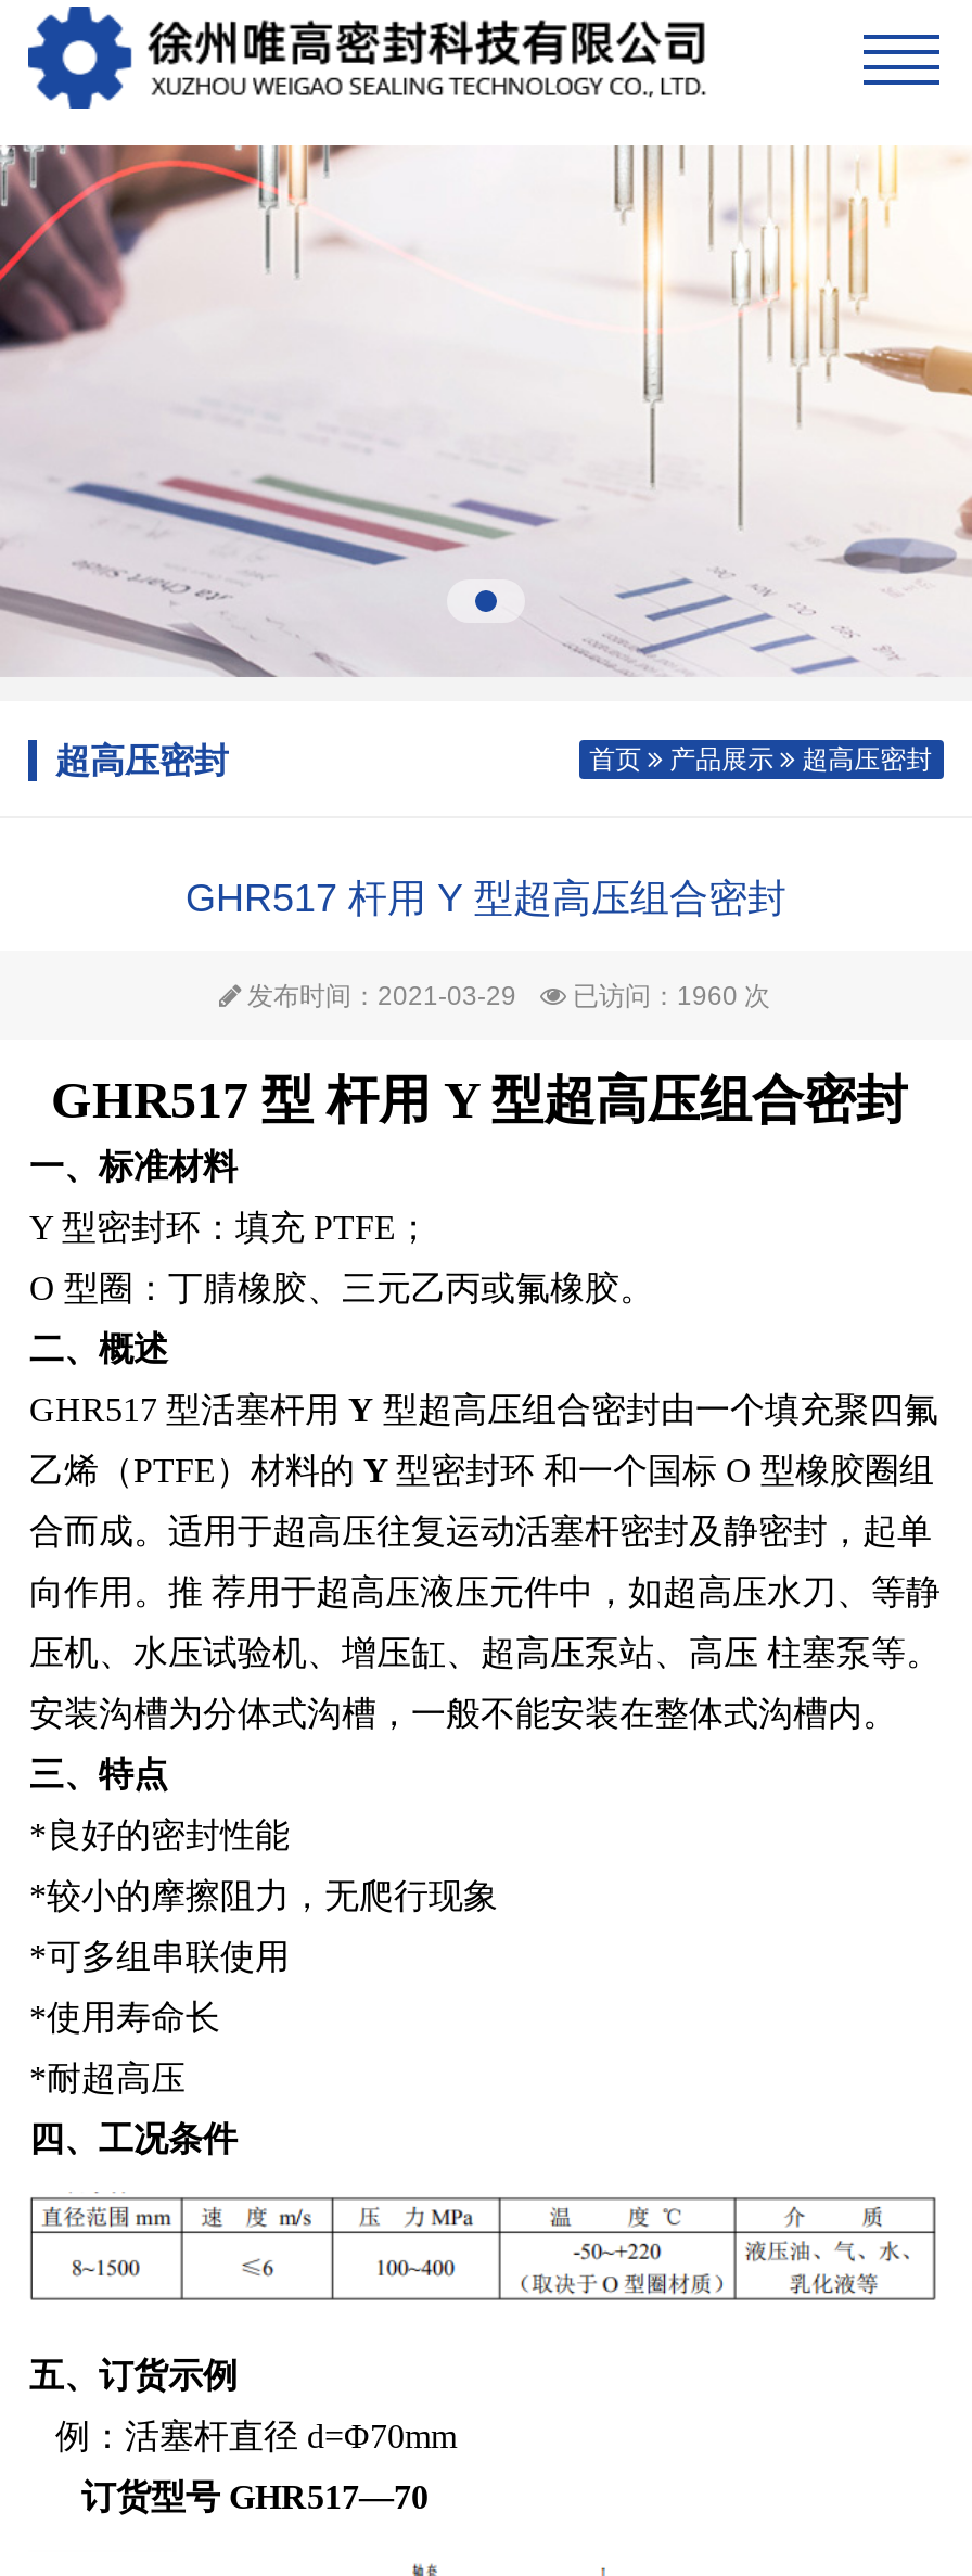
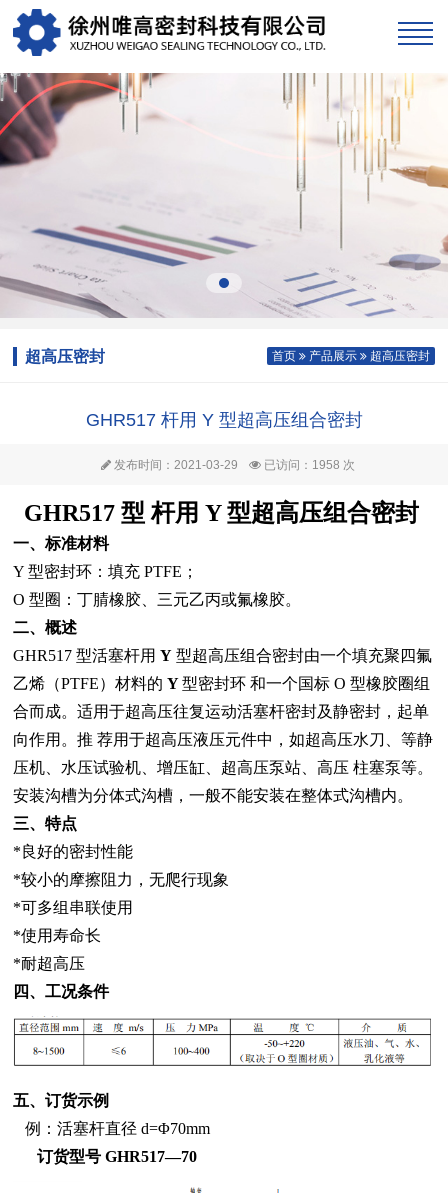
- 发布时间：2021-03-29 已访问：1960 次
+ 发布时间：2021-03-29 已访问：1958 次
